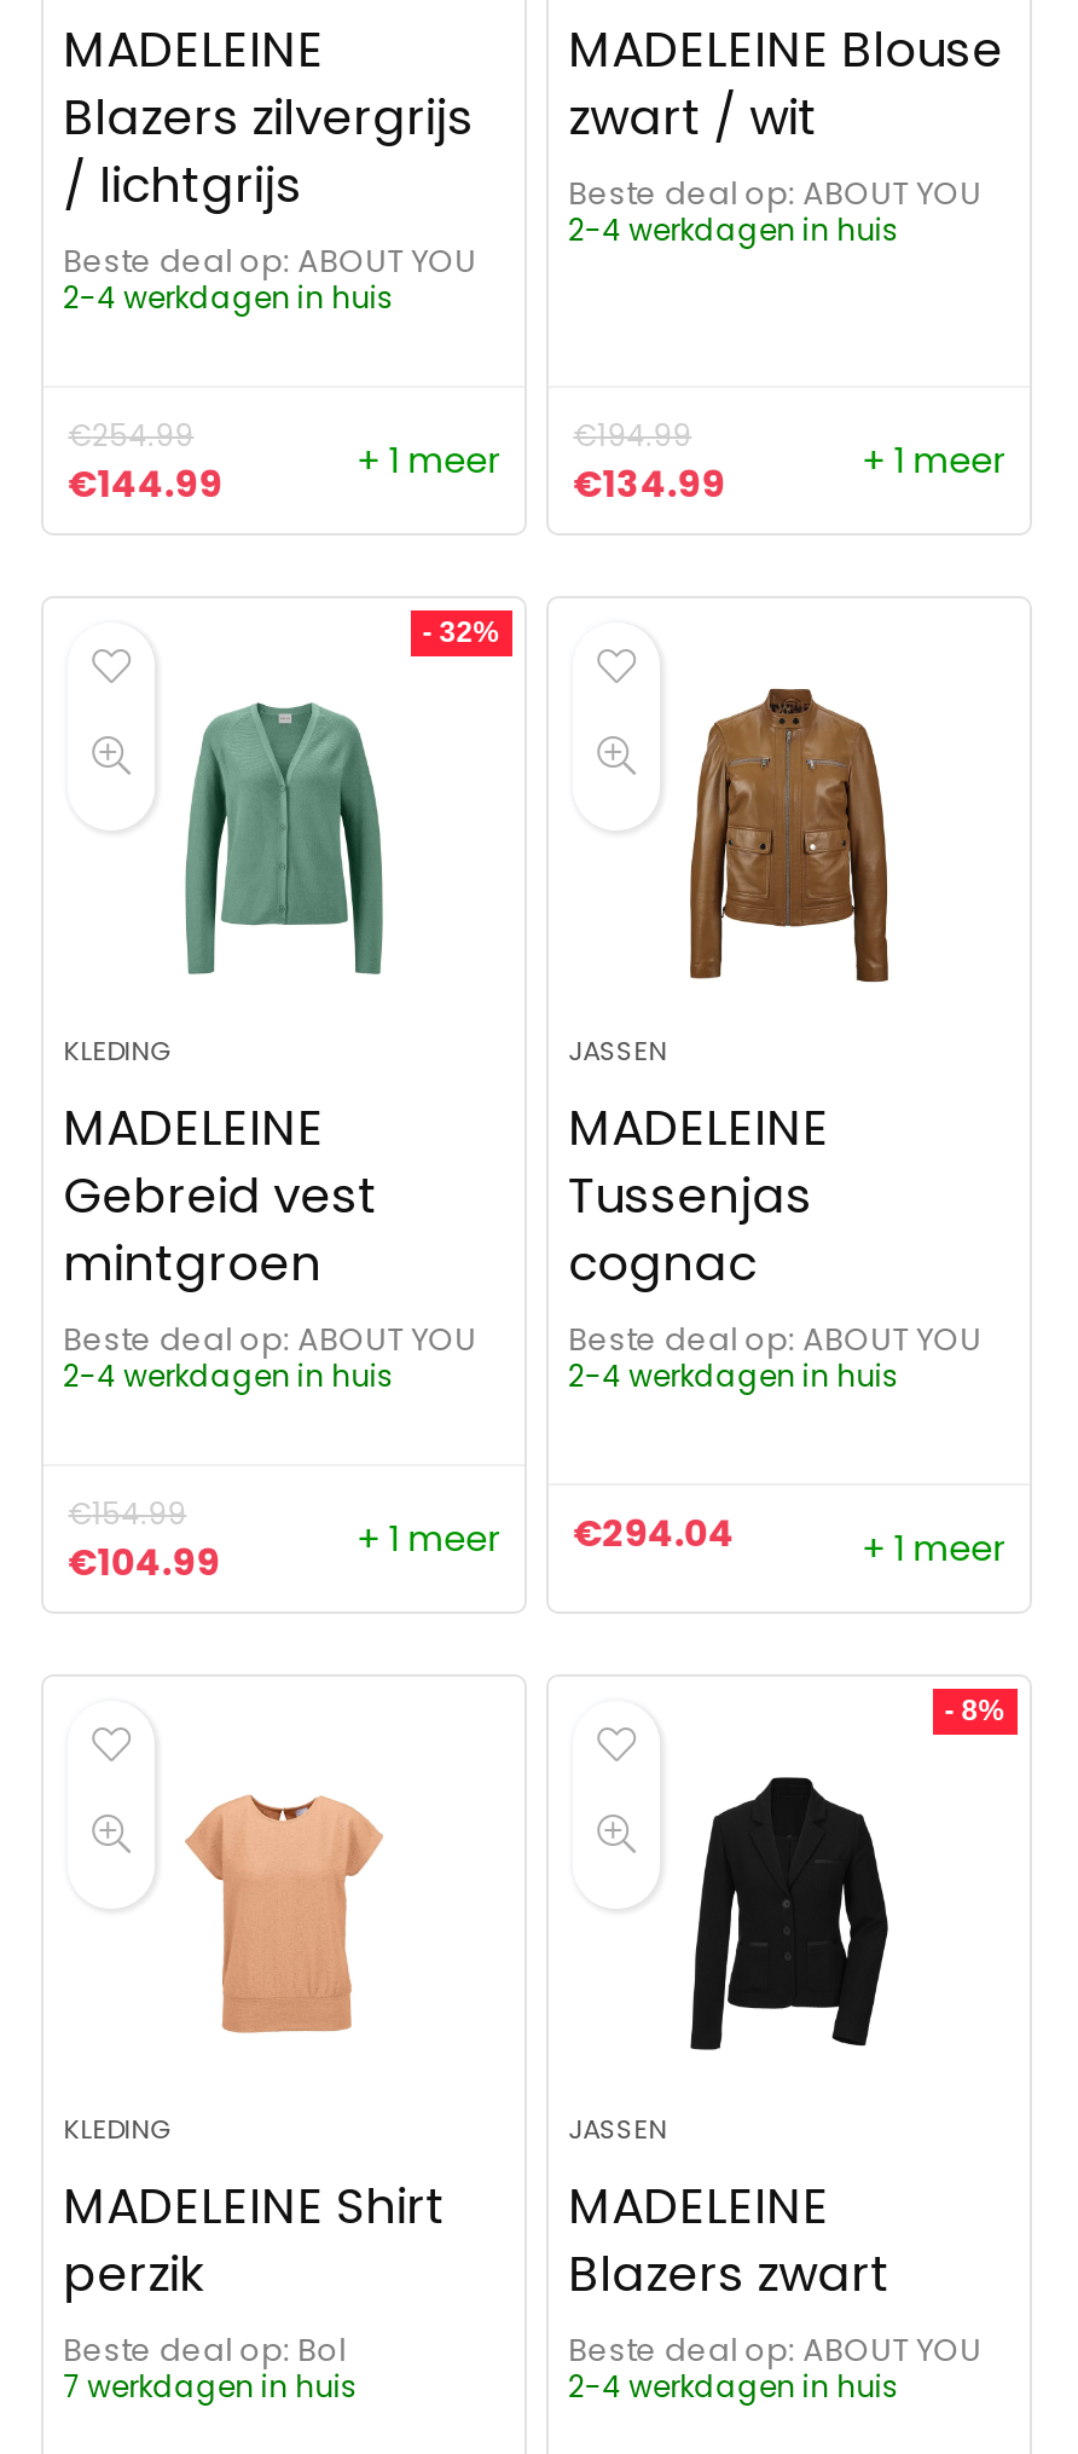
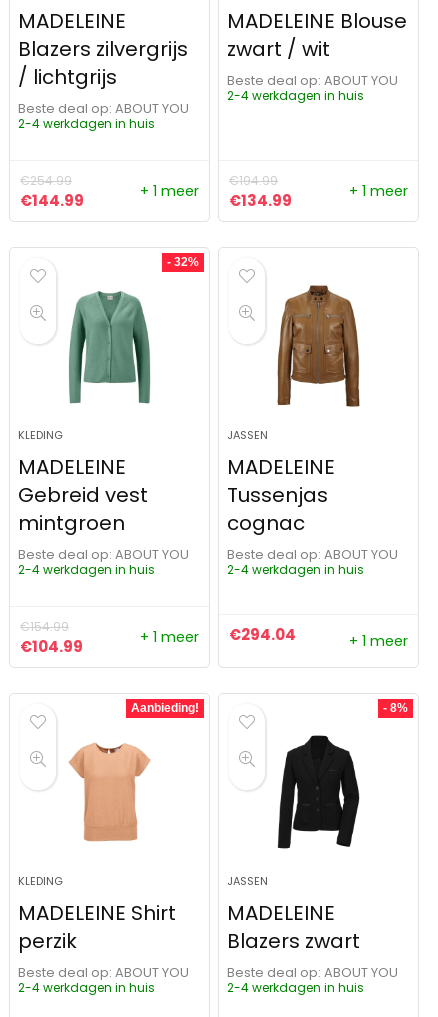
+ Aanbieding!

- Bol
- 7 werkdagen in huis
+ ABOUT YOU
+ 2-4 werkdagen in huis
